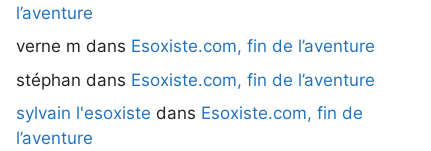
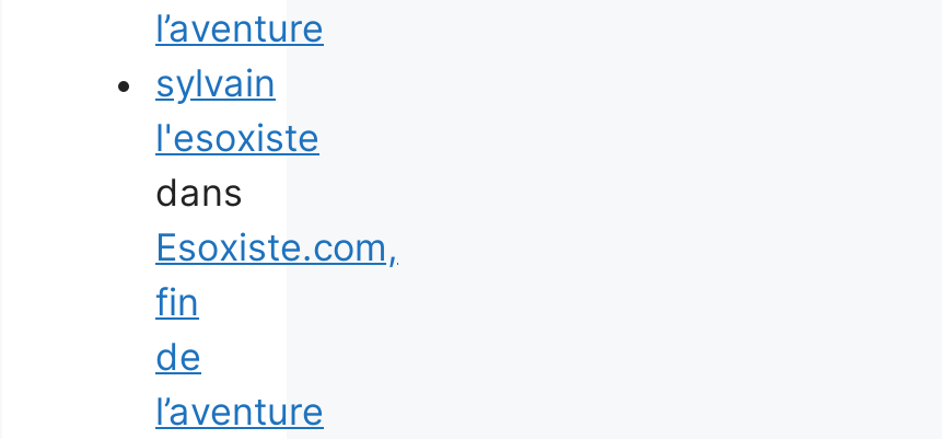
- verne m dans Esoxiste.com, fin de l’aventure
- stéphan dans Esoxiste.com, fin de l’aventure
- sylvain l'esoxiste dans Esoxiste.com, fin de
+ sylvain
+ l'esoxiste
+ dans
+ Esoxiste.com,
+ fin
+ de
